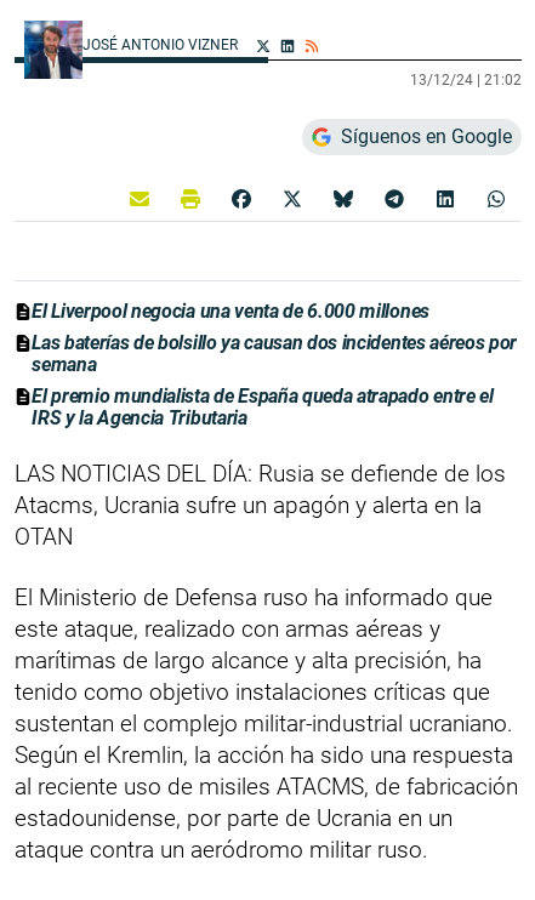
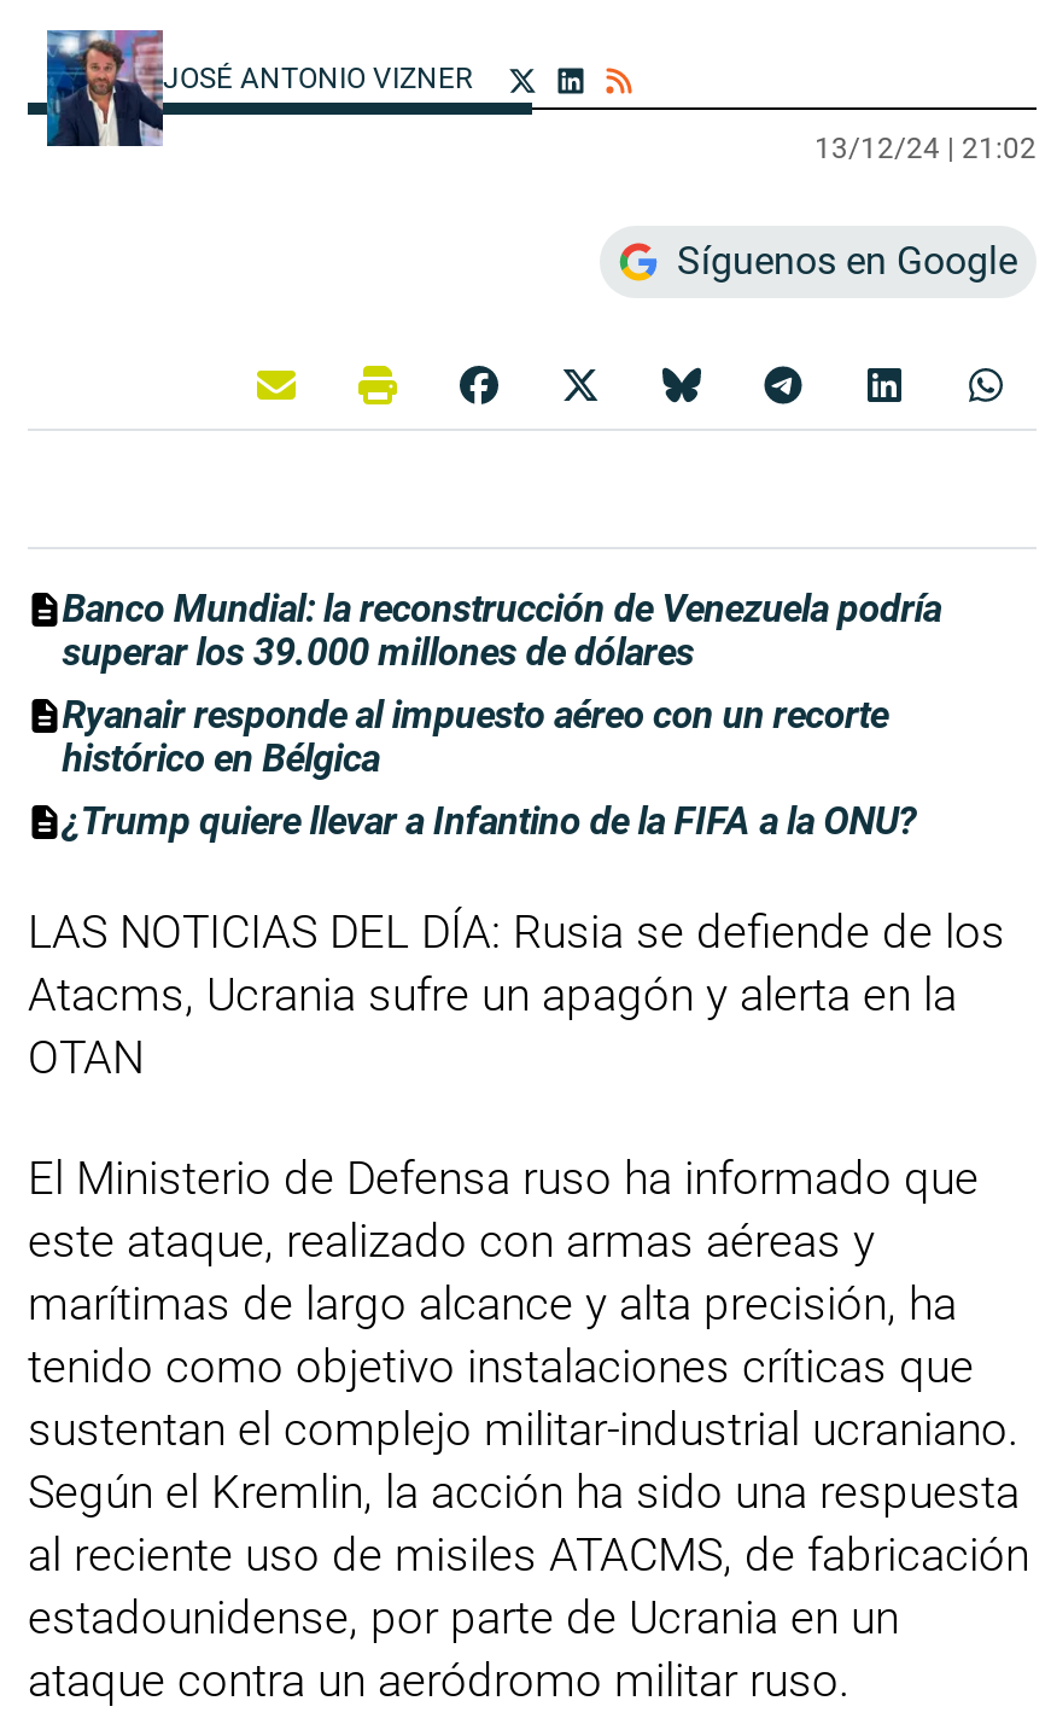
- El Liverpool negocia una venta de 6.000 millones
- Las baterías de bolsillo ya causan dos incidentes aéreos por
- semana
- El premio mundialista de España queda atrapado entre el
- IRS y la Agencia Tributaria
+ Banco Mundial: la reconstrucción de Venezuela podría
+ superar los 39.000 millones de dólares
+ Ryanair responde al impuesto aéreo con un recorte
+ histórico en Bélgica
+ ¿Trump quiere llevar a Infantino de la FIFA a la ONU?
